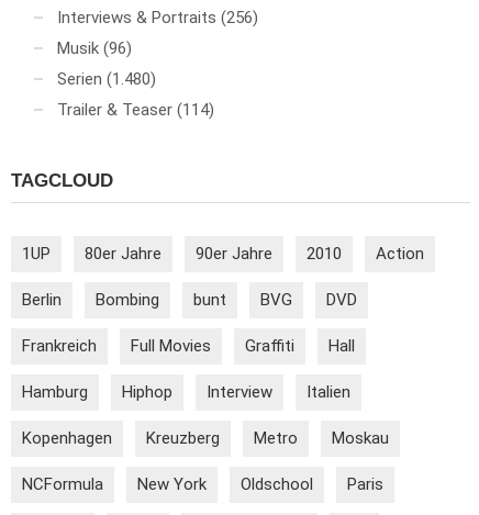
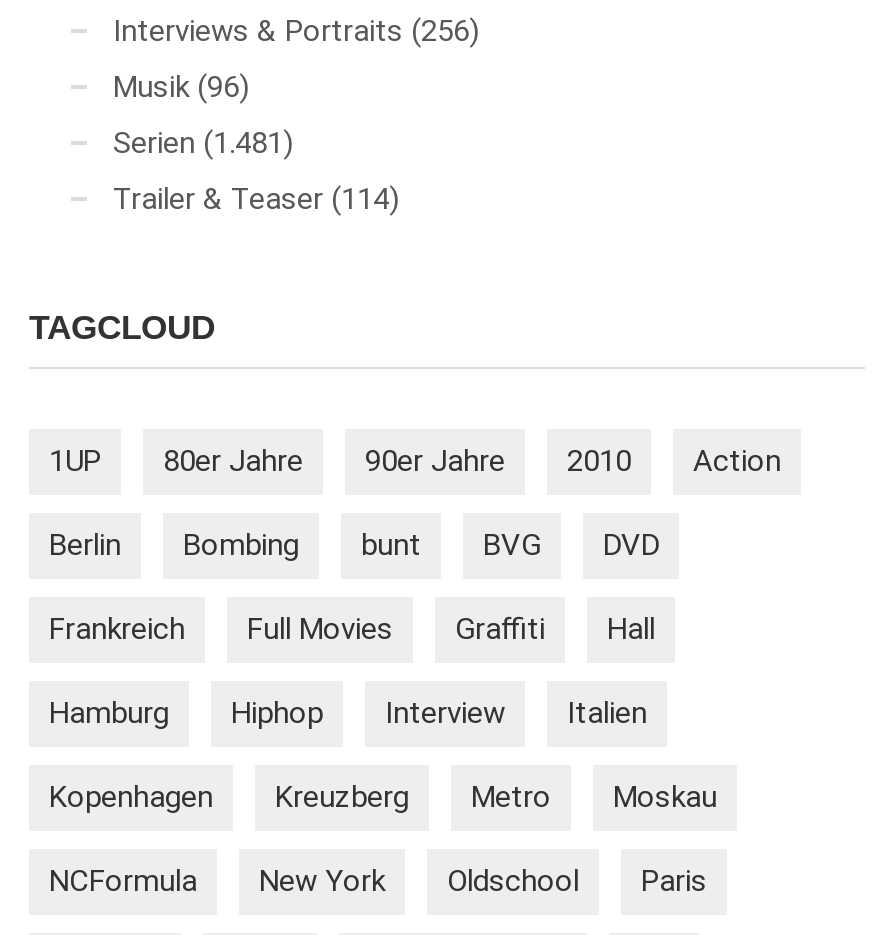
- Serien (1.480)
+ Serien (1.481)
